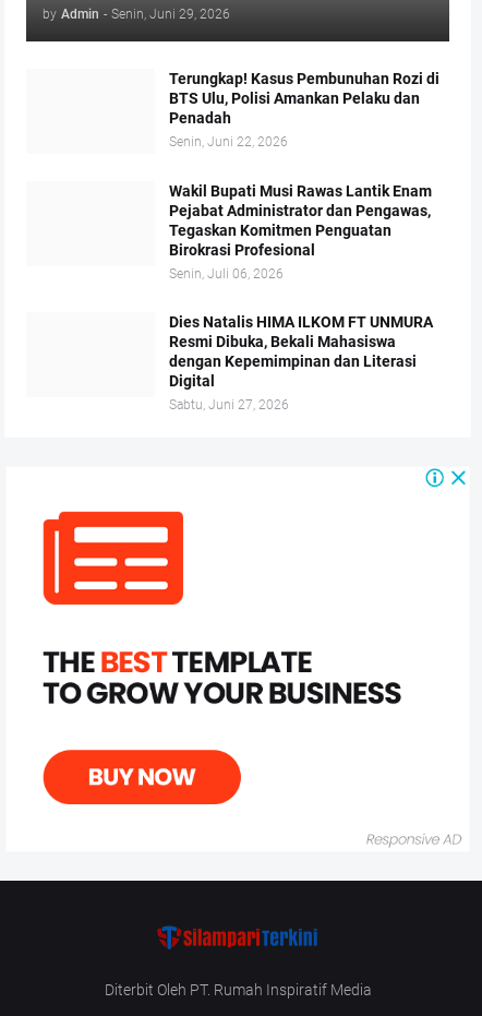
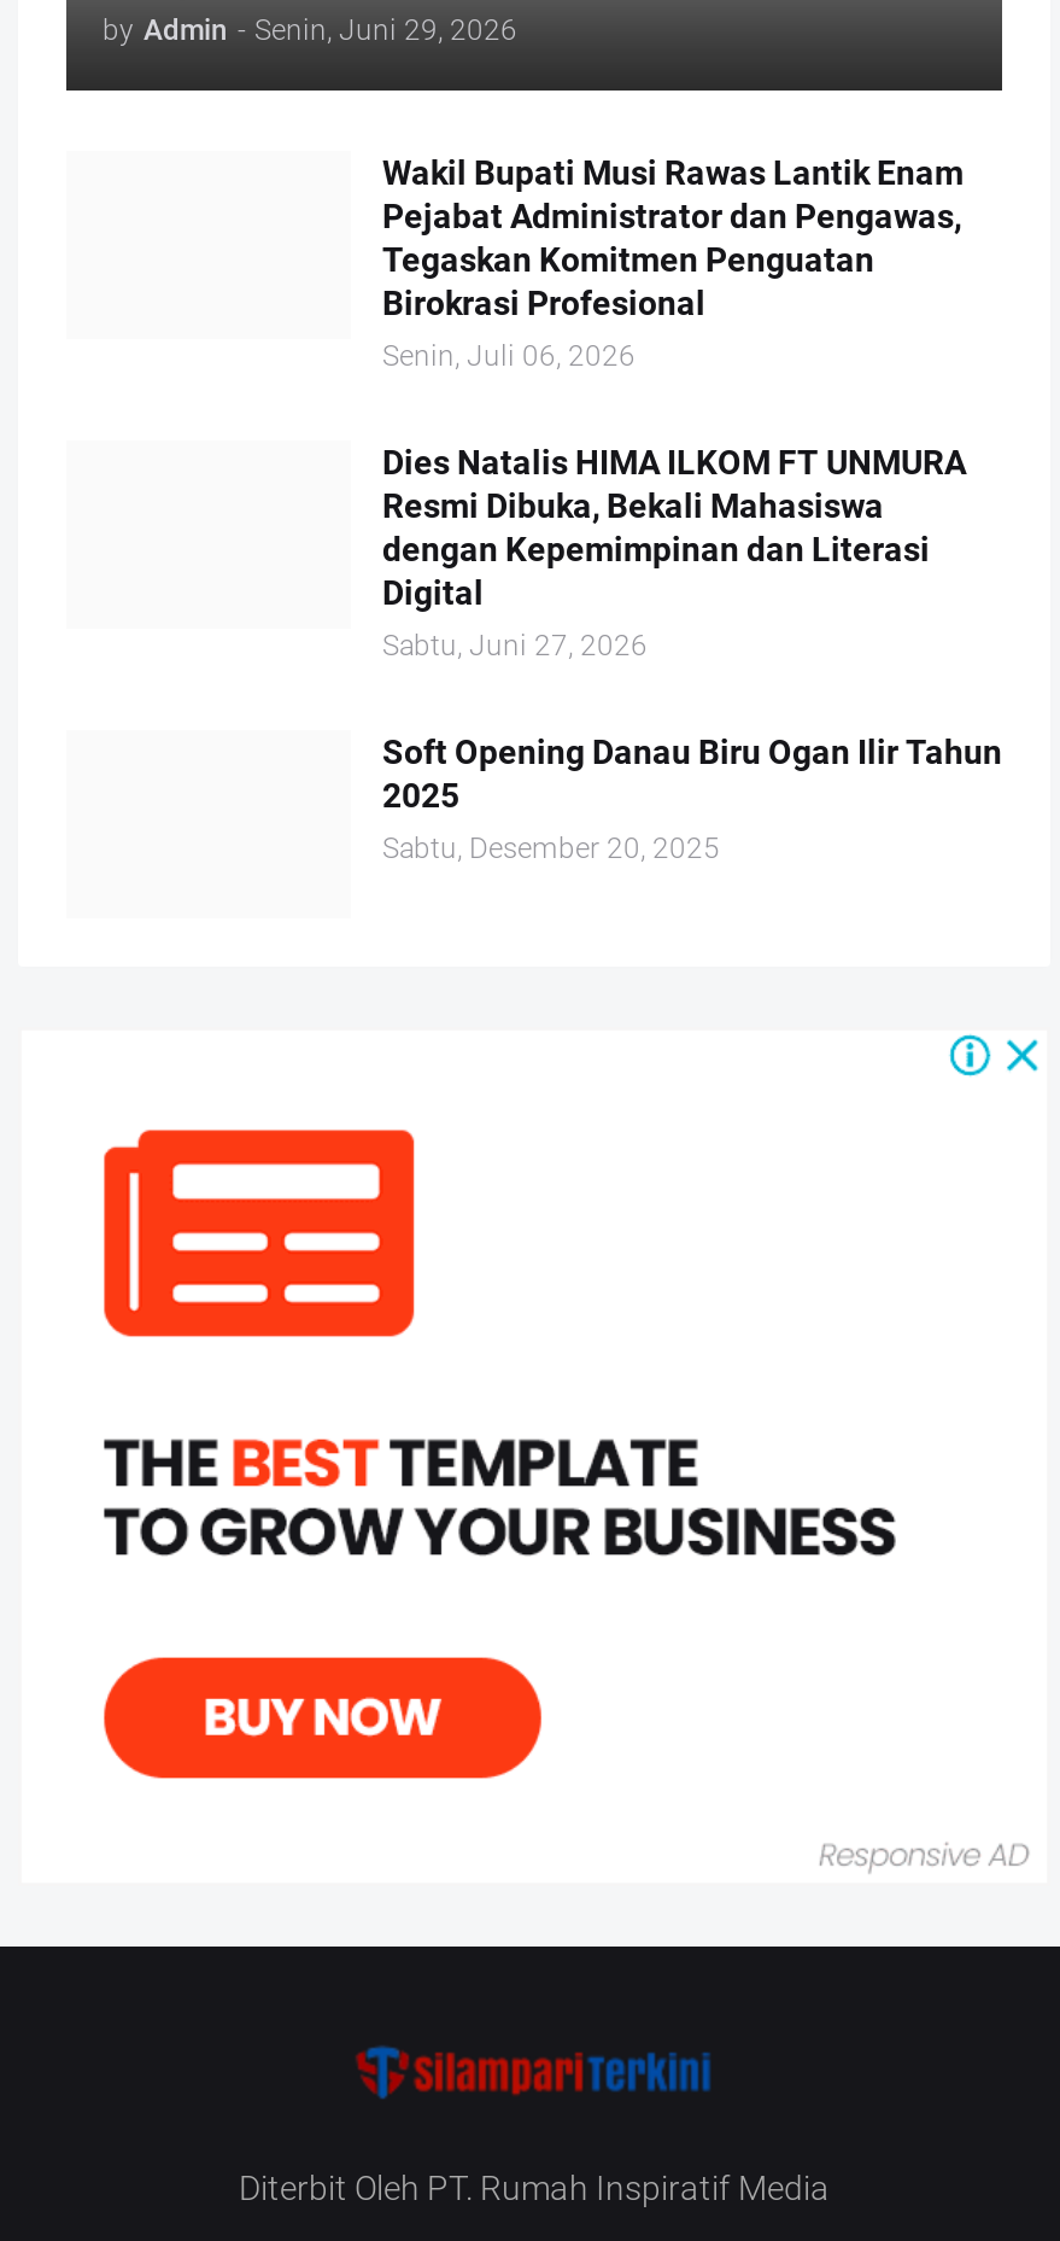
- Terungkap! Kasus Pembunuhan Rozi di
- BTS Ulu, Polisi Amankan Pelaku dan
- Penadah
- Senin, Juni 22, 2026

moved up: Wakil Bupati Musi Rawas Lantik Enam | Pejabat Administrator dan Pengawas, | Tegaskan Komitmen Penguatan | ... | Digital | Sabtu, Juni 27, 2026

+ Soft Opening Danau Biru Ogan Ilir Tahun
+ 2025
+ Sabtu, Desember 20, 2025
